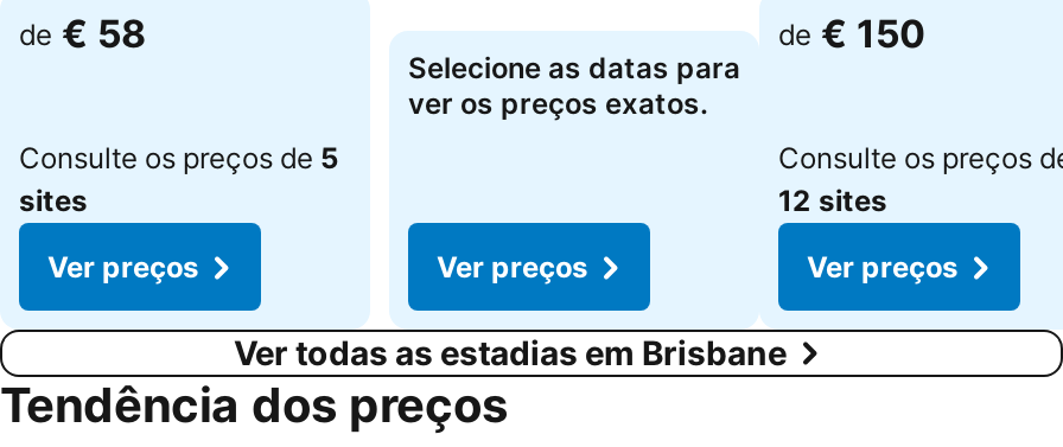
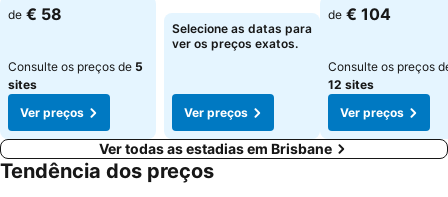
- de € 150
+ de € 104
